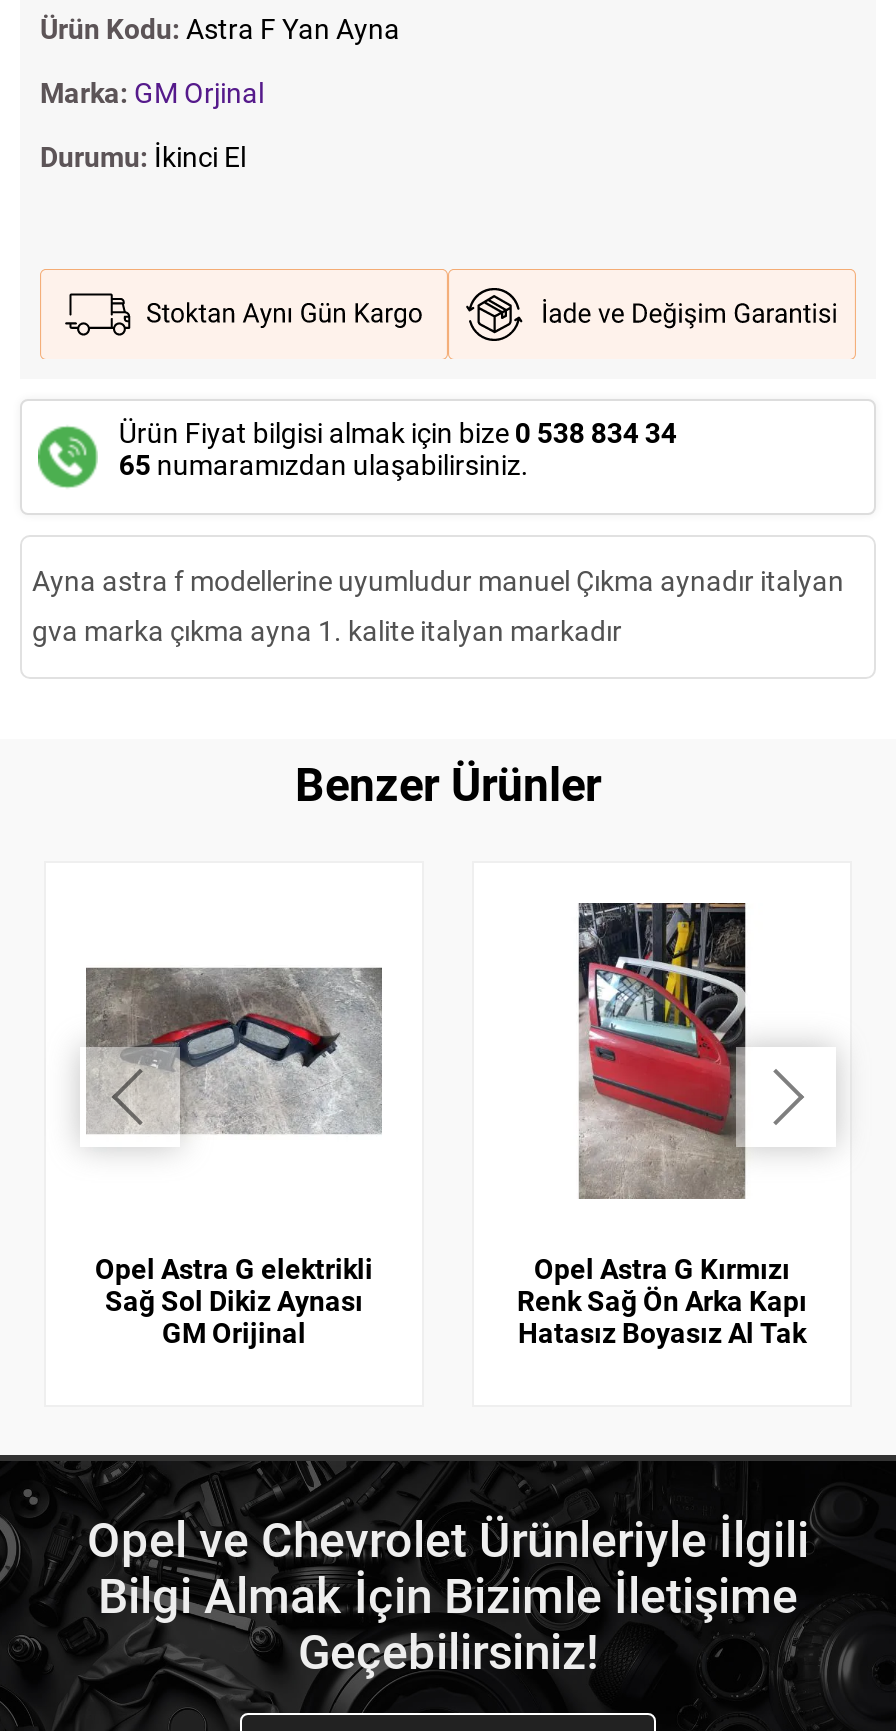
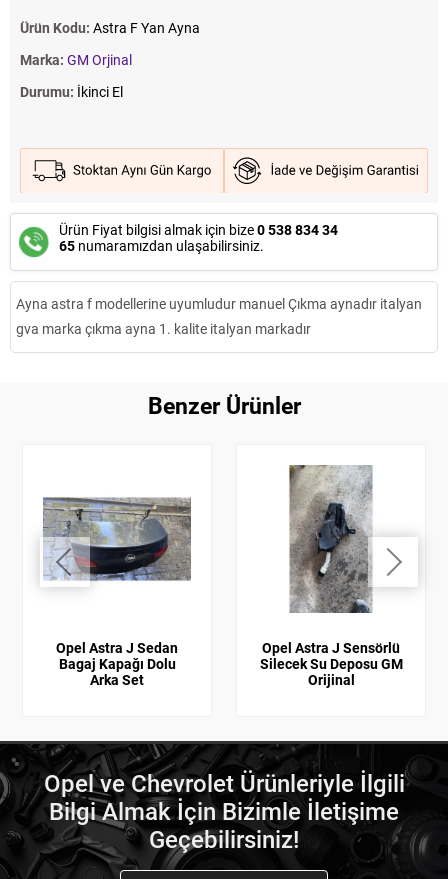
- [image]
- Opel Astra G Kırmızı
- Renk Sağ Ön Arka Kapı
- Hatasız Boyasız Al Tak
+ [image]
+ Opel Astra J Sensörlü
+ Silecek Su Deposu GM
+ Orijinal

- [image]
+ [image]

- Opel Astra G elektrikli
- Sağ Sol Dikiz Aynası
- GM Orijinal
+ Opel Astra J Sedan
+ Bagaj Kapağı Dolu
+ Arka Set
